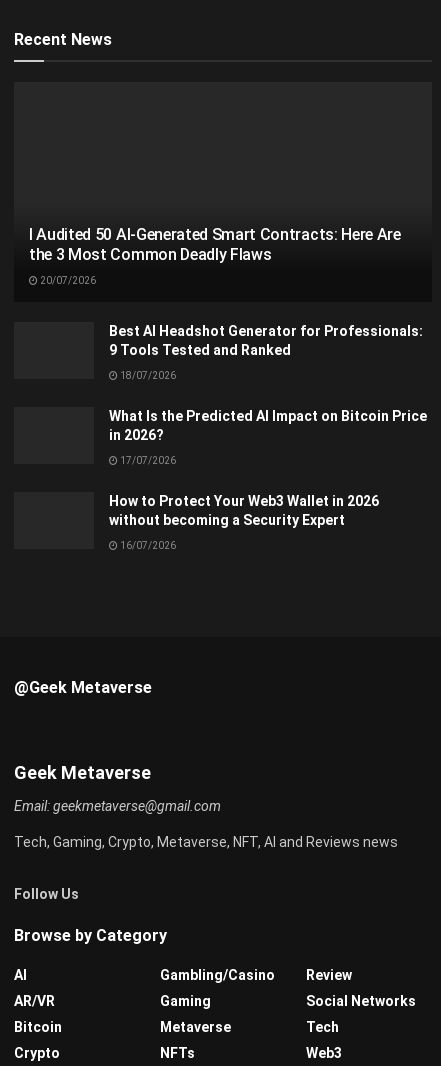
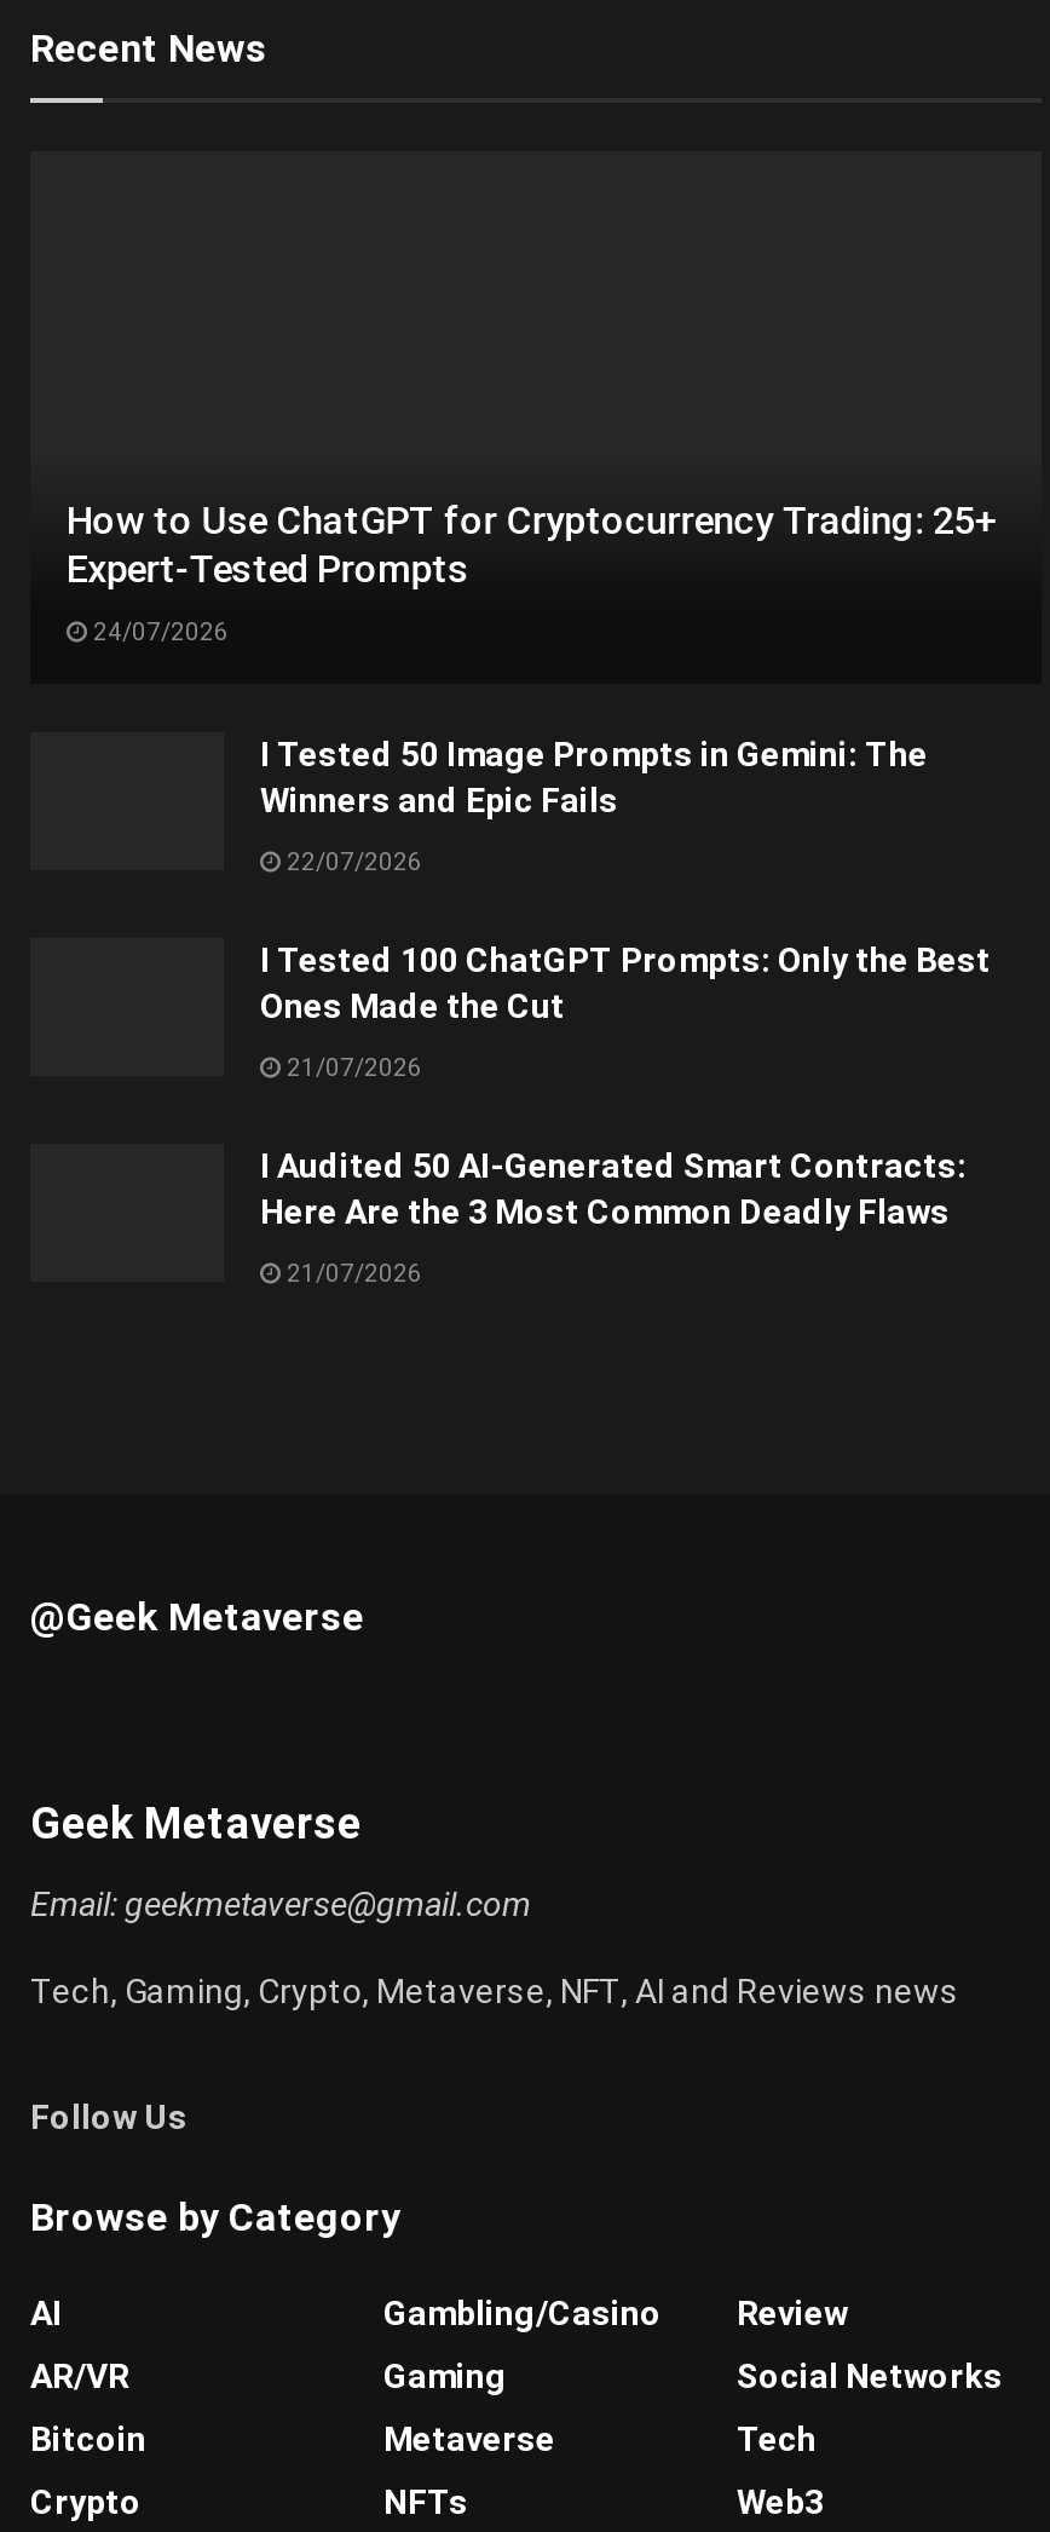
- I Audited 50 AI-Generated Smart Contracts: Here Are
- the 3 Most Common Deadly Flaws
+ How to Use ChatGPT for Cryptocurrency Trading: 25+
+ Expert-Tested Prompts

- 20/07/2026
+ 24/07/2026

- Best AI Headshot Generator for Professionals:
- 9 Tools Tested and Ranked
+ I Tested 50 Image Prompts in Gemini: The
+ Winners and Epic Fails

- 18/07/2026
+ 22/07/2026

- What Is the Predicted AI Impact on Bitcoin Price
- in 2026?
+ I Tested 100 ChatGPT Prompts: Only the Best
+ Ones Made the Cut

- 17/07/2026
+ 21/07/2026

- How to Protect Your Web3 Wallet in 2026
- without becoming a Security Expert
+ I Audited 50 AI-Generated Smart Contracts:
+ Here Are the 3 Most Common Deadly Flaws

- 16/07/2026
+ 21/07/2026
